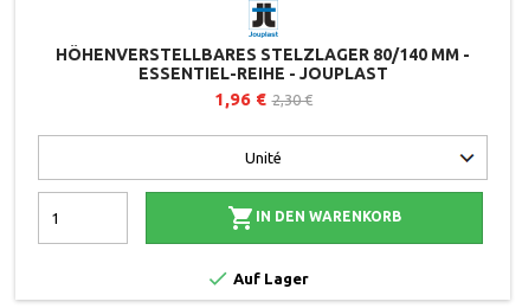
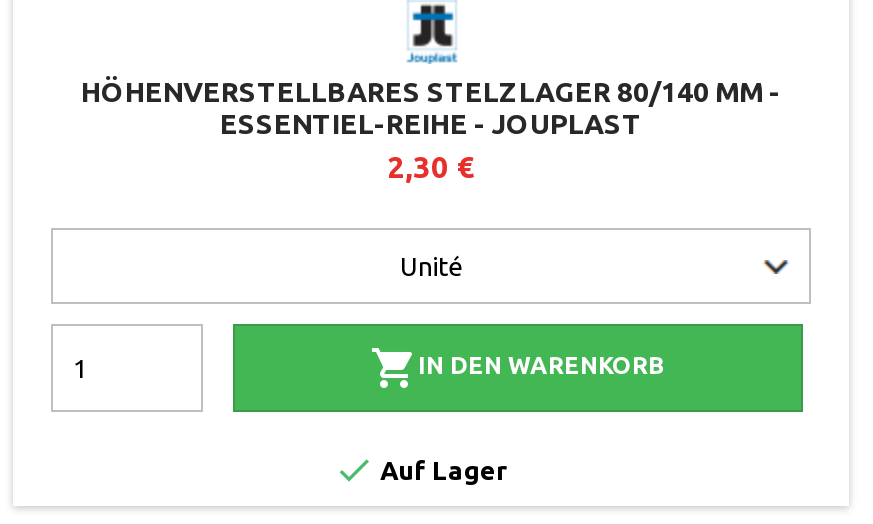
- 1,96 € 2,30 €
+ 2,30 €
